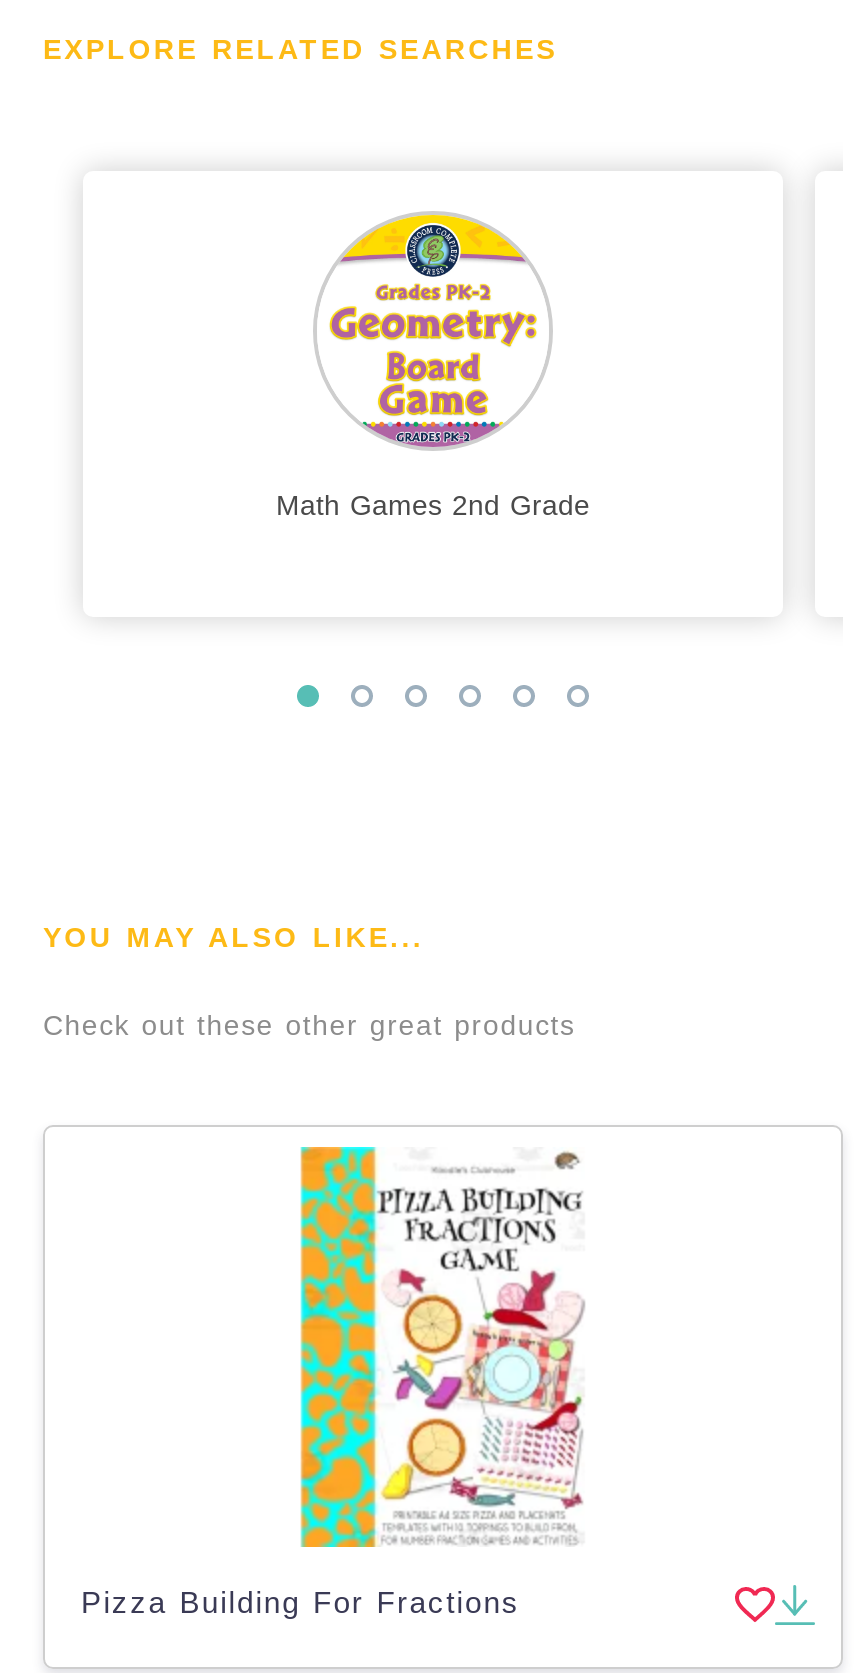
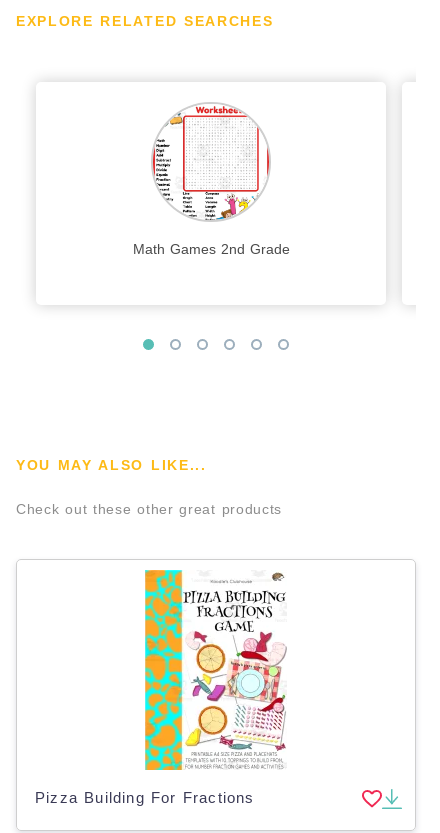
- [image]
+ [image]
